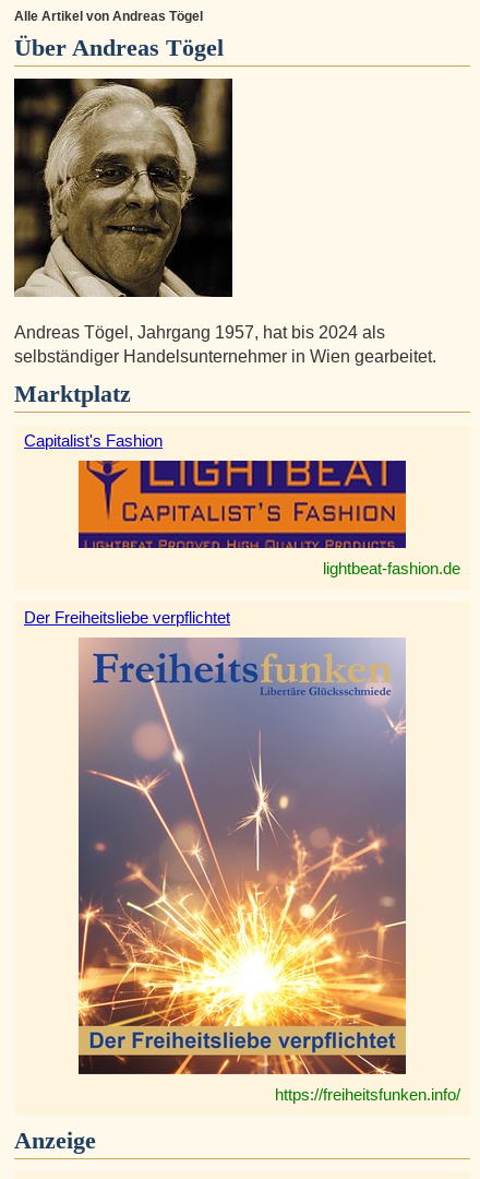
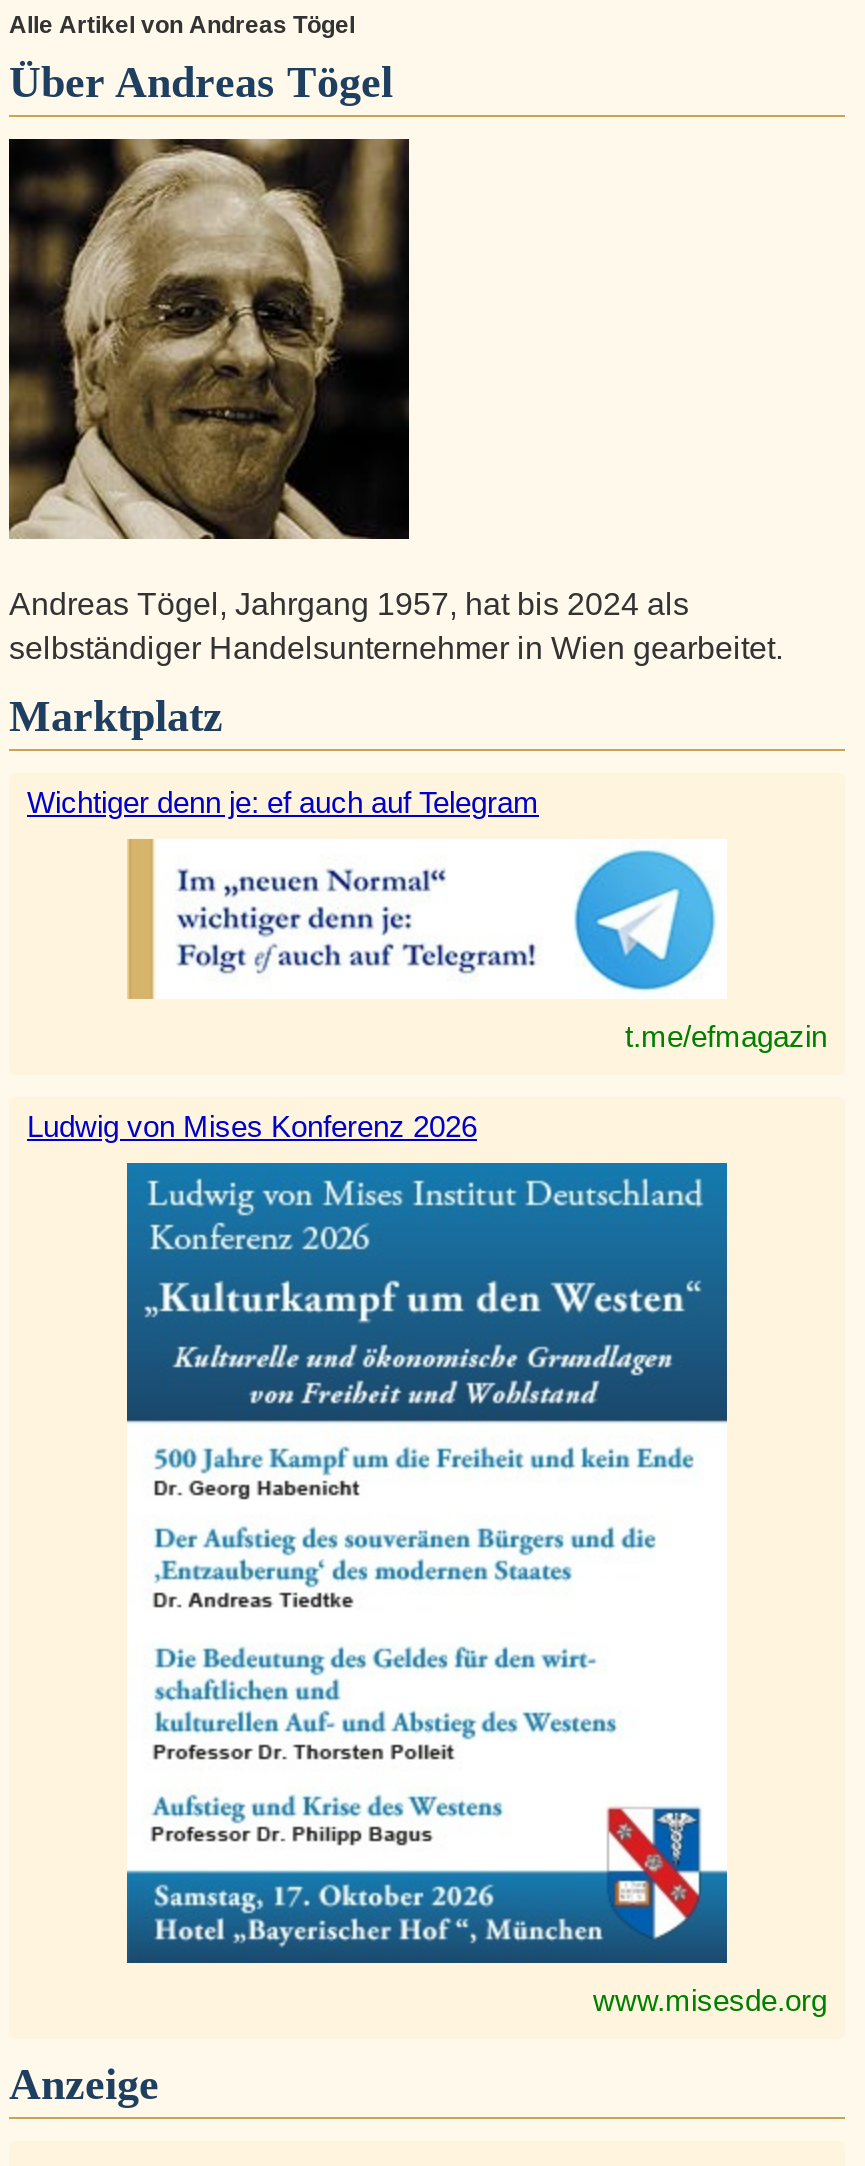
- Capitalist's Fashion
+ Wichtiger denn je: ef auch auf Telegram

- [image]
- lightbeat-fashion.de
+ [image]
+ t.me/efmagazin

- Der Freiheitsliebe verpflichtet
+ Ludwig von Mises Konferenz 2026

- [image]
- https://freiheitsfunken.info/
+ [image]
+ www.misesde.org
